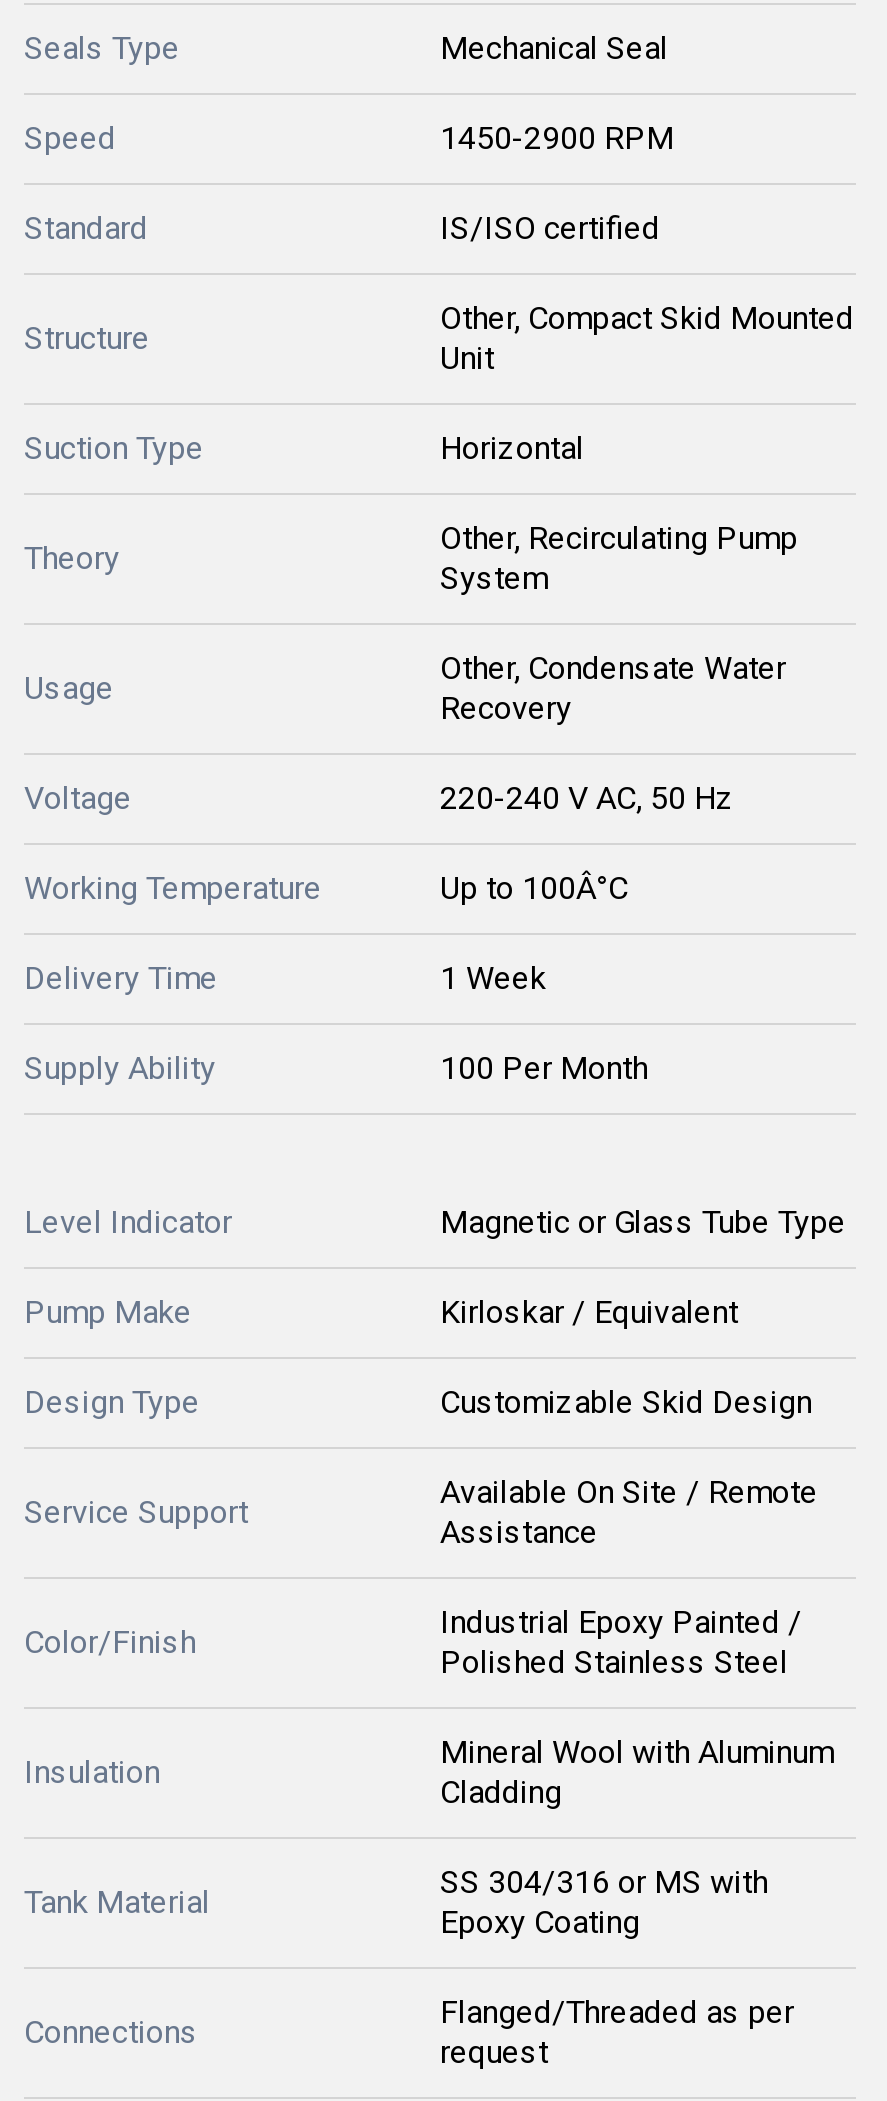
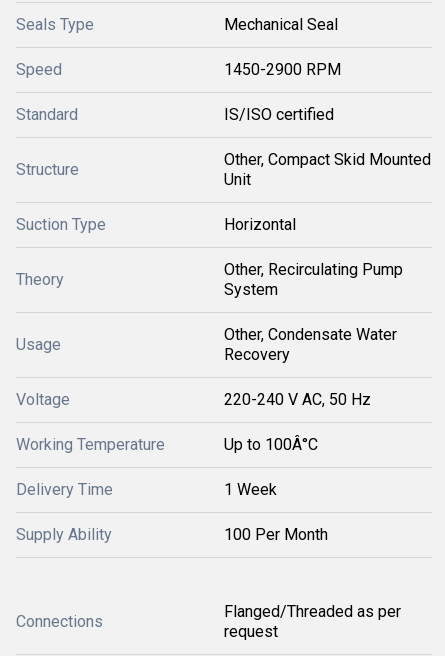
- Level Indicator
- Magnetic or Glass Tube Type
- Pump Make
- Kirloskar / Equivalent
- Design Type
- Customizable Skid Design
- Service Support

- Available On Site / Remote
- Assistance
- Color/Finish

- Industrial Epoxy Painted /
- Polished Stainless Steel
- Insulation

- Mineral Wool with Aluminum
- Cladding
- Tank Material

- SS 304/316 or MS with
- Epoxy Coating
